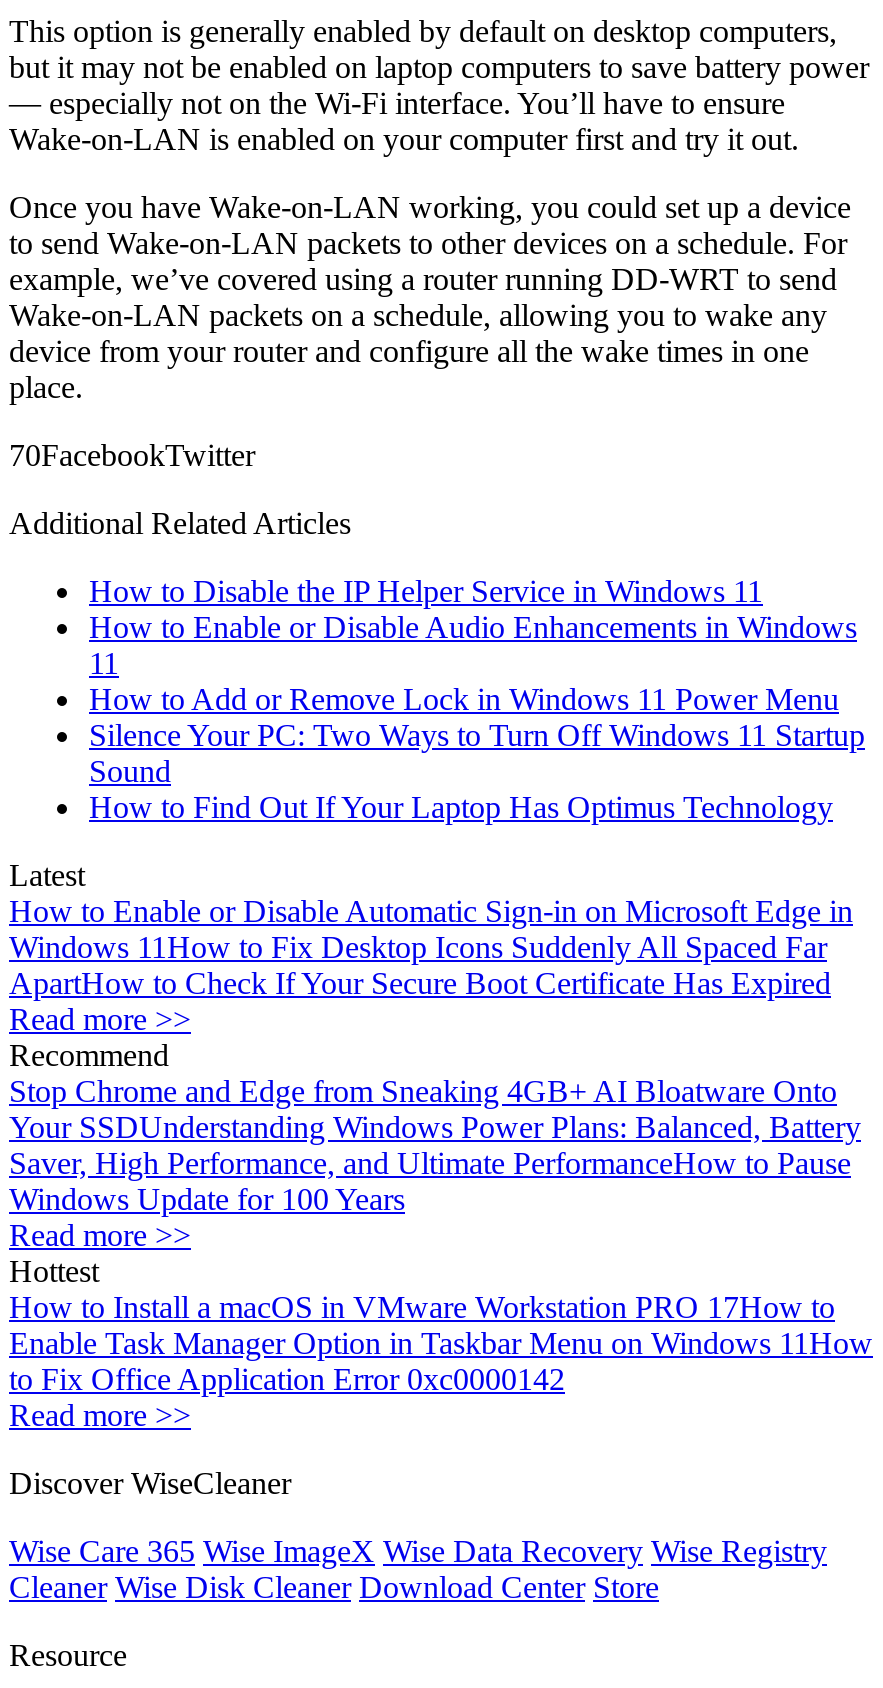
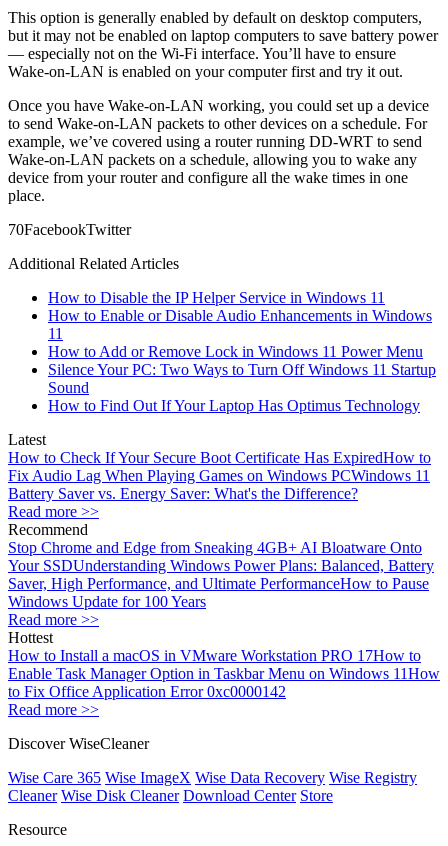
- How to Enable or Disable Automatic Sign-in on Microsoft Edge in
- Windows 11 How to Fix Desktop Icons Suddenly All Spaced Far
- ApartHow to Check If Your Secure Boot Certificate Has Expired
+ How to Check If Your Secure Boot Certificate Has ExpiredHow to
+ Fix Audio Lag When Playing Games on Windows PCWindows 11
+ Battery Saver vs. Energy Saver: What's the Difference?
